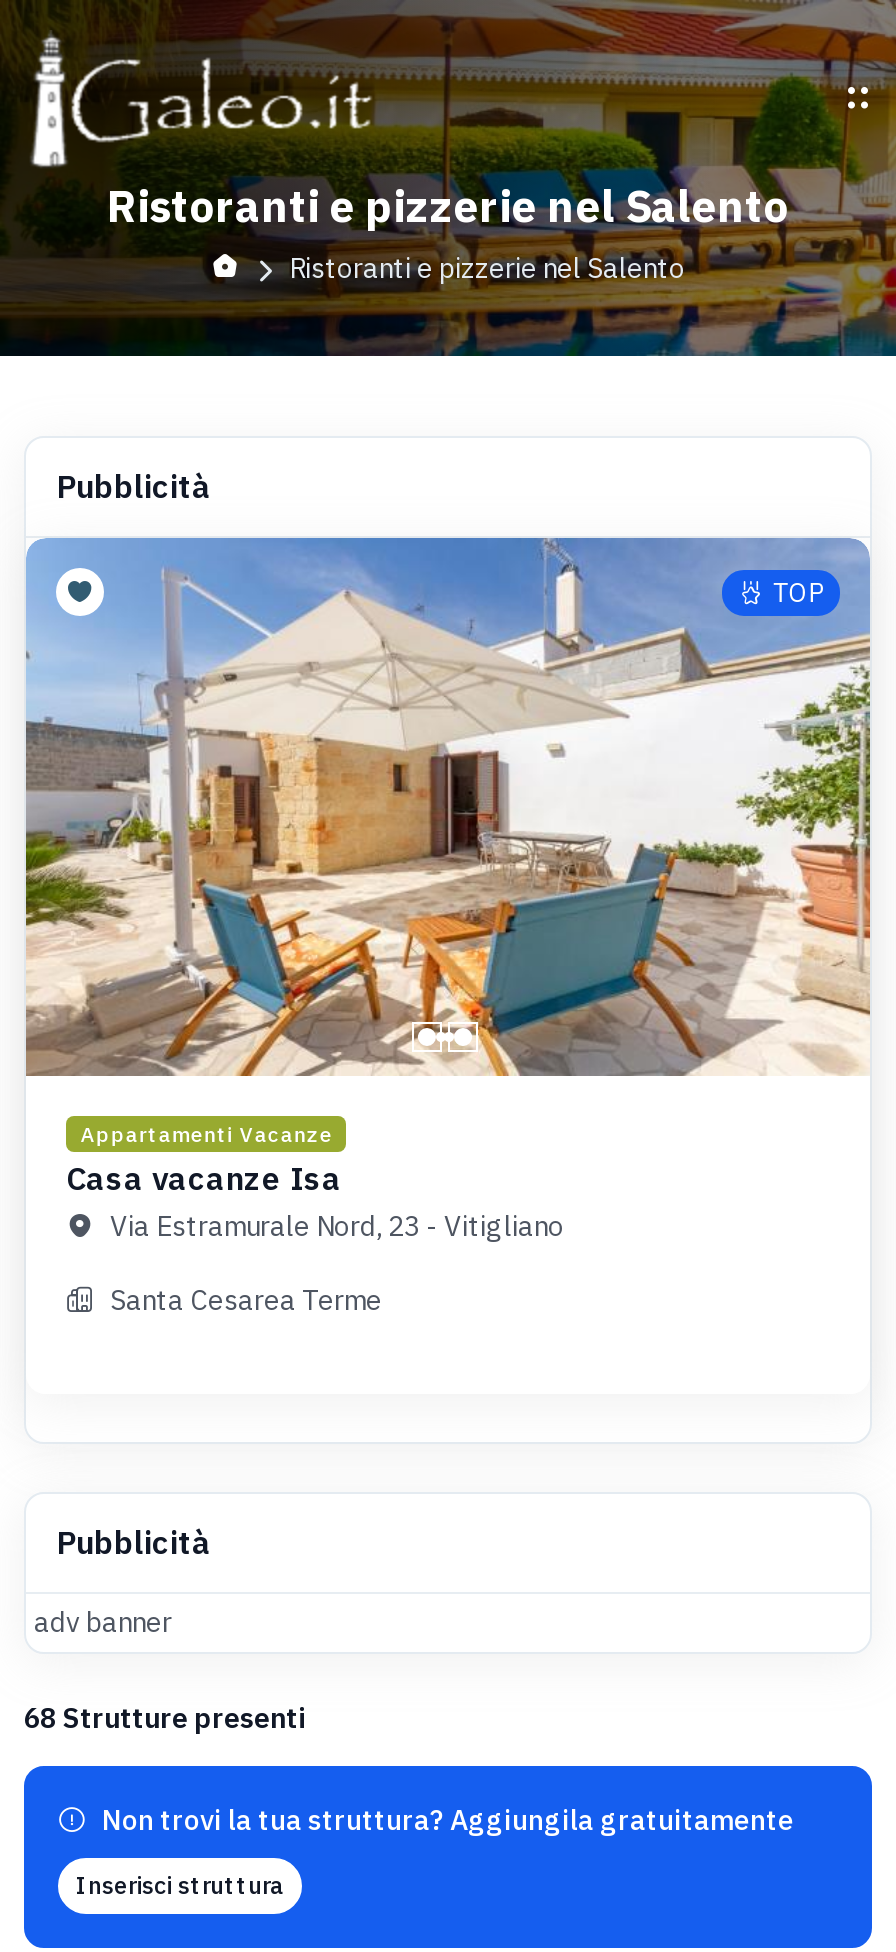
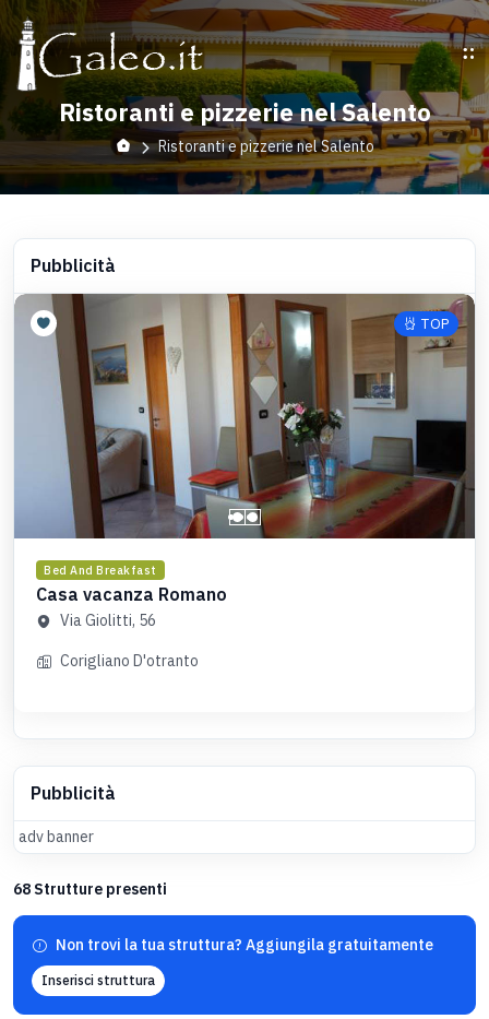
- [image]
- Appartamenti Vacanze
- Casa vacanze Isa
- Via Estramurale Nord, 23 - Vitigliano
+ [image]
+ Bed And Breakfast
+ Casa vacanza Romano
+ Via Giolitti, 56

- Santa Cesarea Terme
+ Corigliano D'otranto
